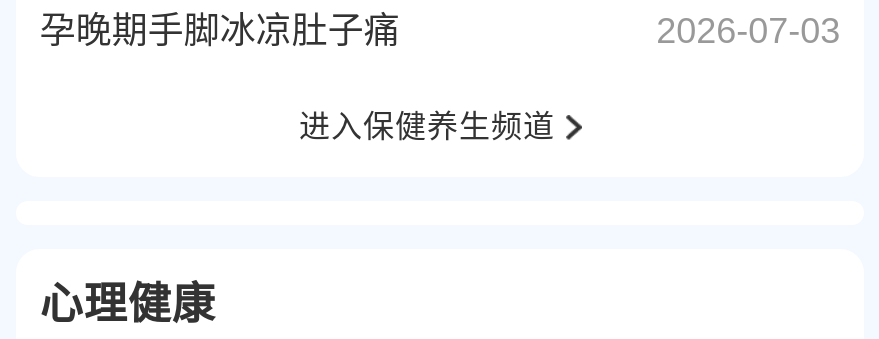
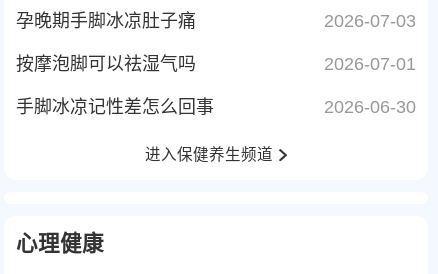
+ 2026-07-01
+ 按摩泡脚可以祛湿气吗
+ 2026-06-30
+ 手脚冰凉记性差怎么回事
